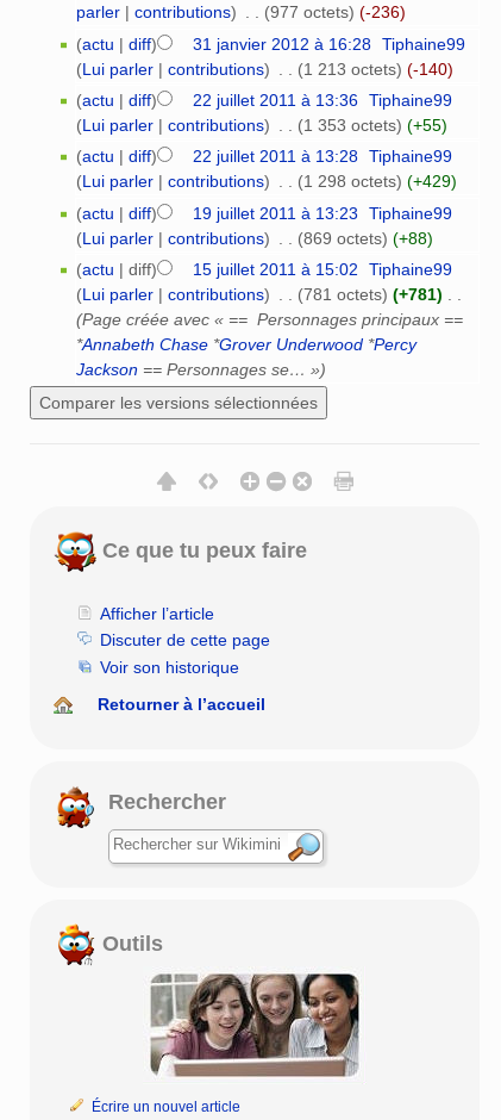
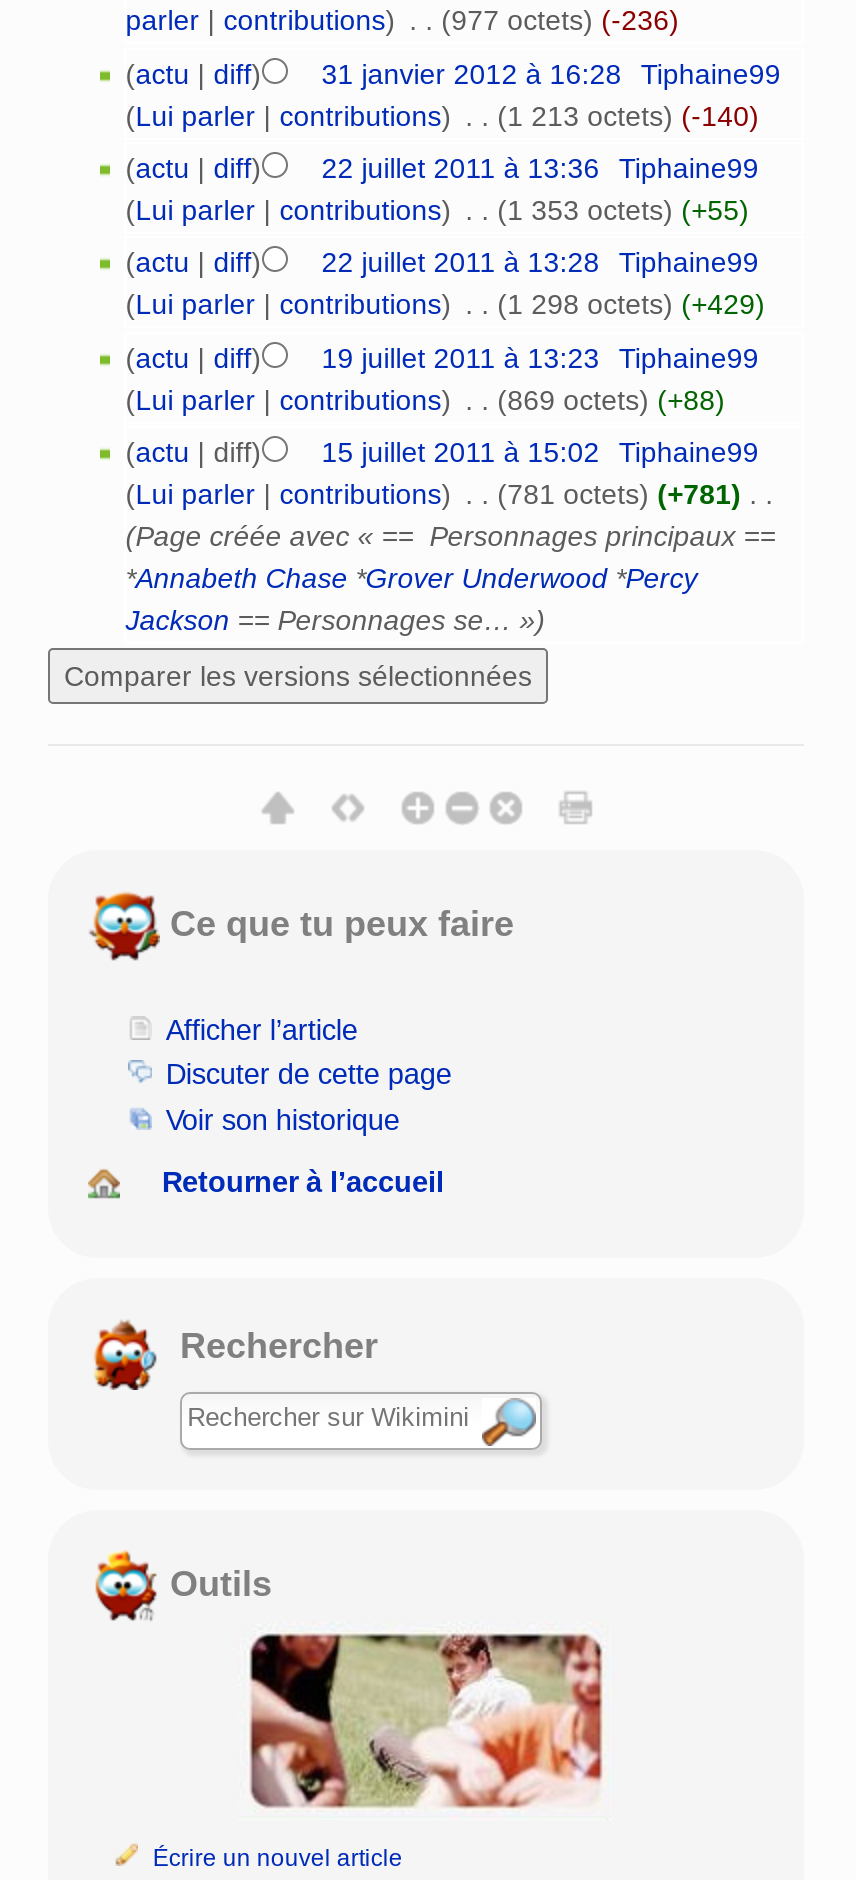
- [image]
+ [image]
